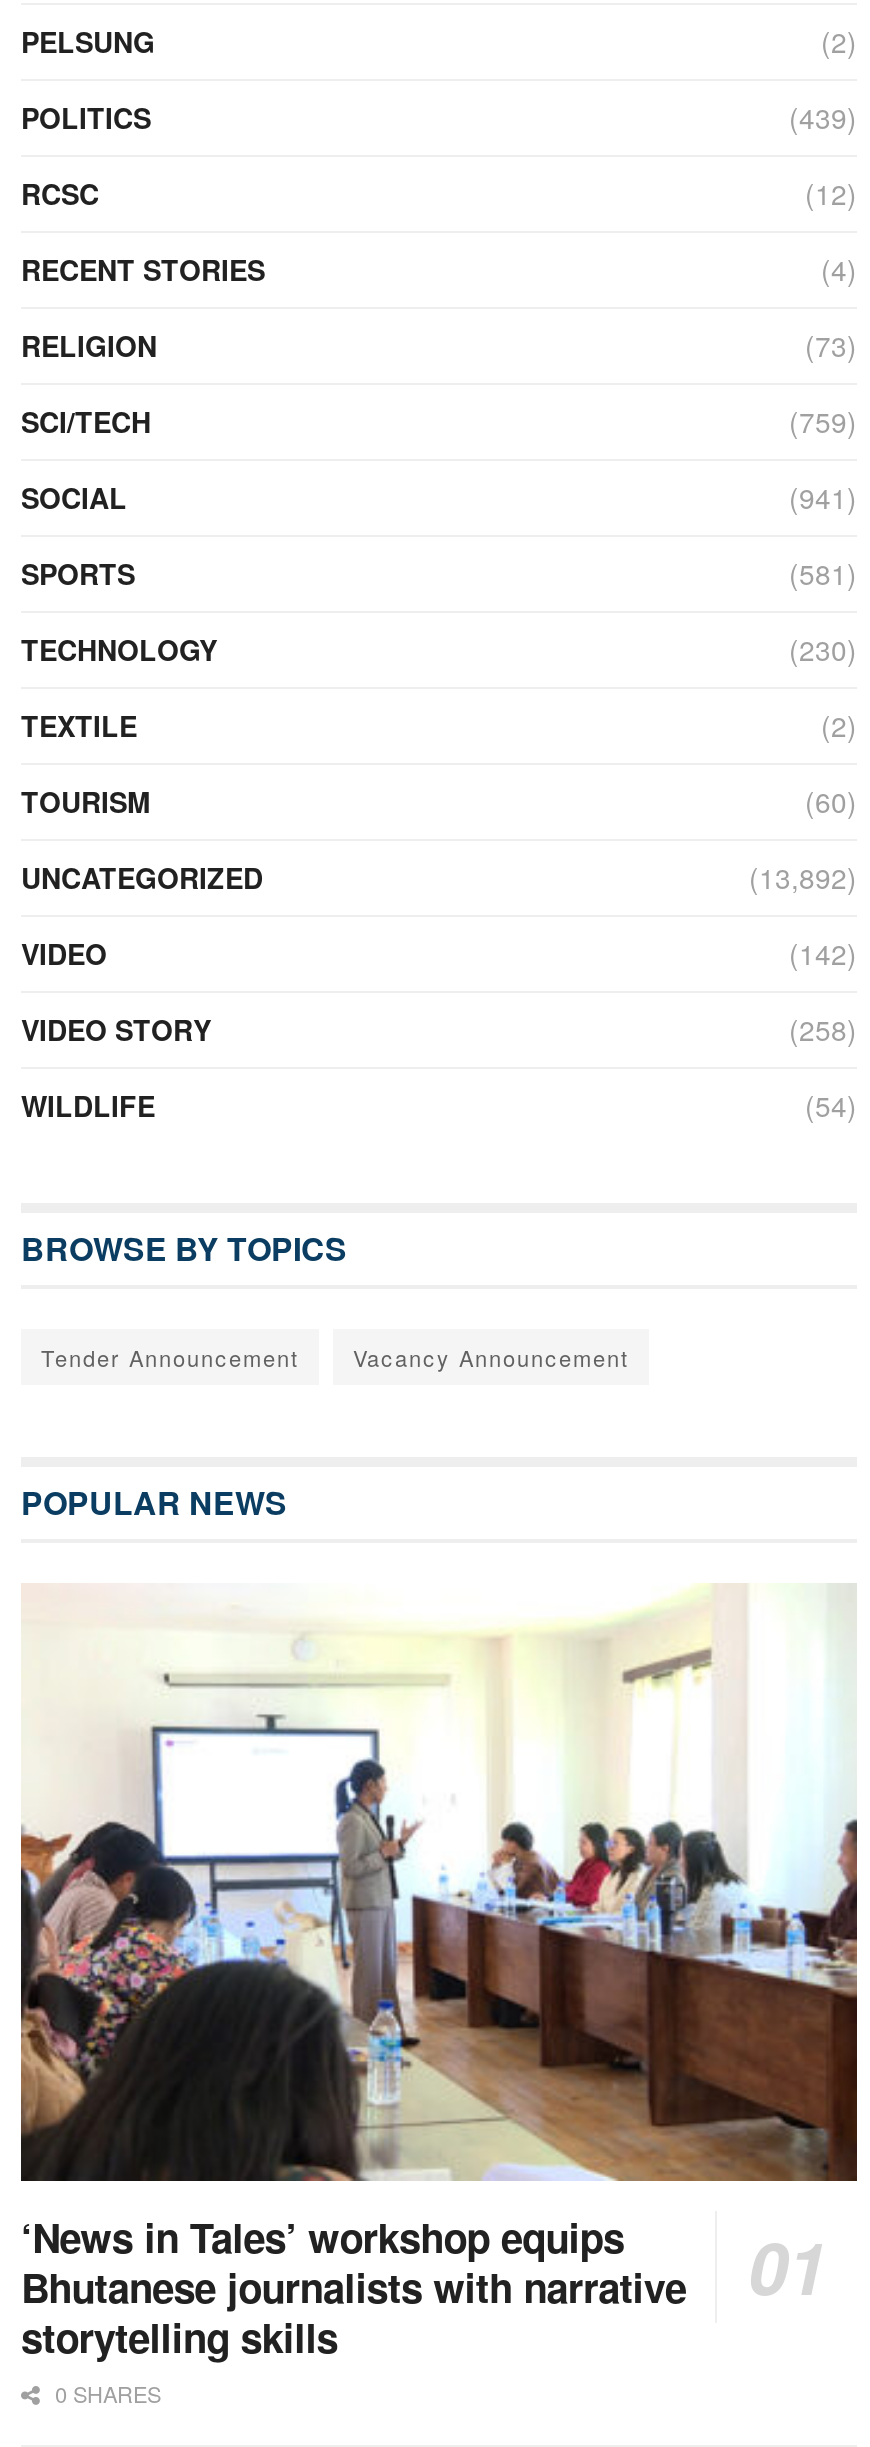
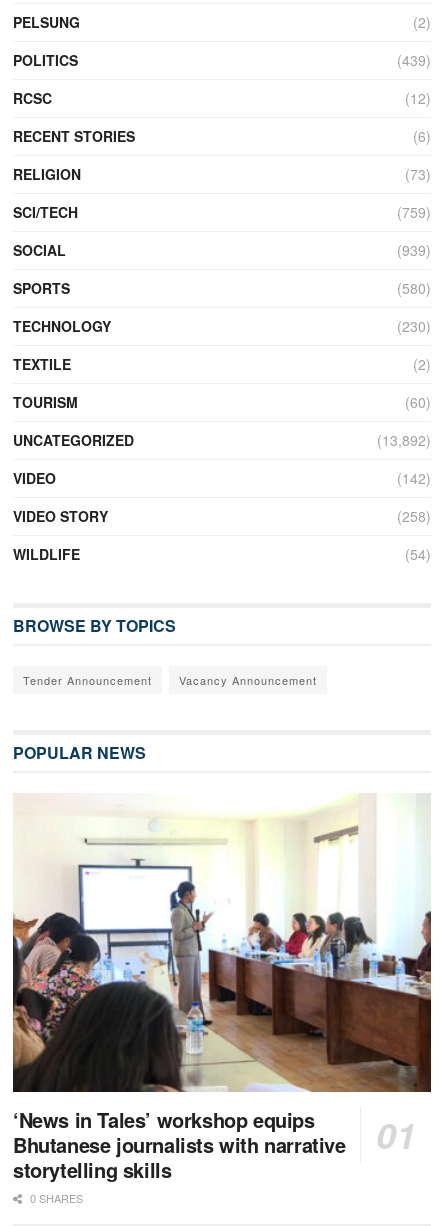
- (4)
+ (6)

- (941)
+ (939)

- (581)
+ (580)
